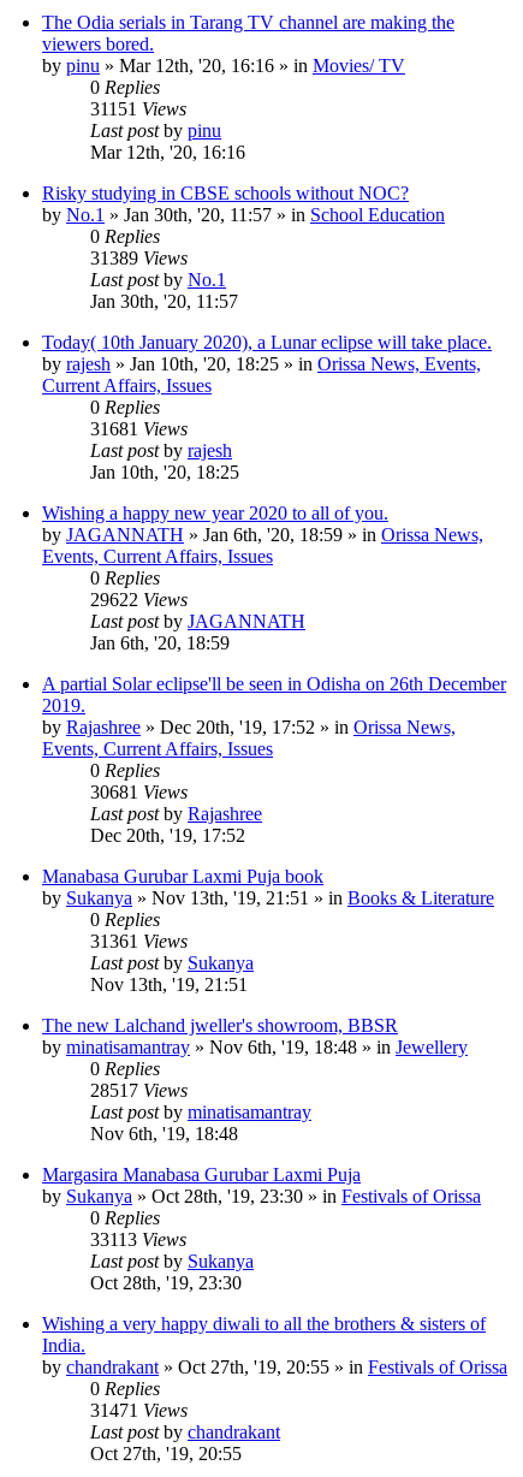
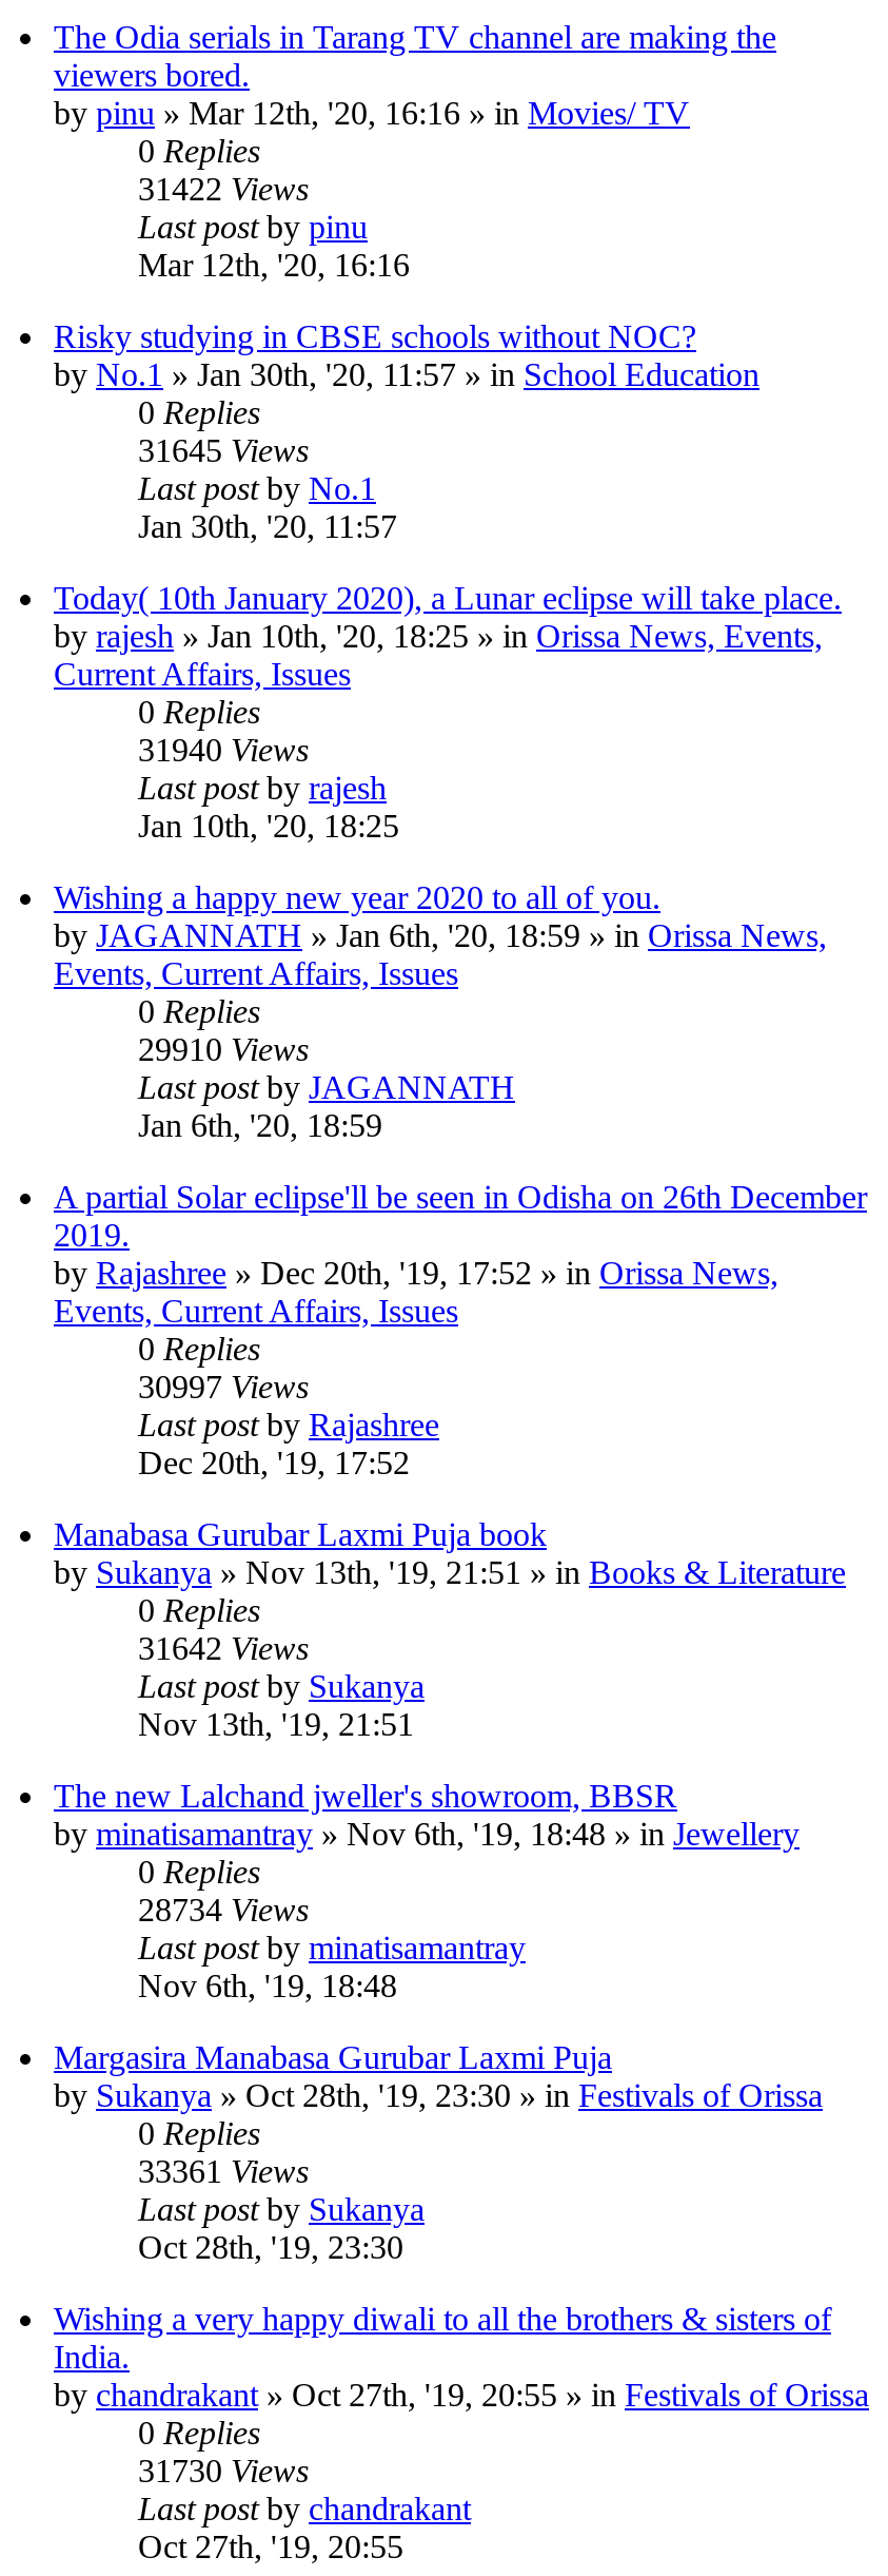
- 31151 Views
+ 31422 Views

- 31389 Views
+ 31645 Views

- 31681 Views
+ 31940 Views

- 29622 Views
+ 29910 Views

- 30681 Views
+ 30997 Views

- 31361 Views
+ 31642 Views

- 28517 Views
+ 28734 Views

- 33113 Views
+ 33361 Views

- 31471 Views
+ 31730 Views
